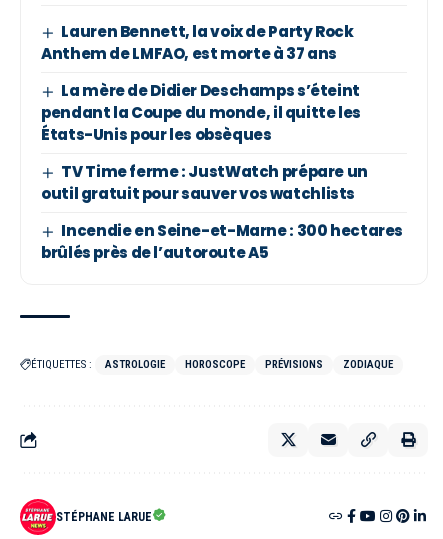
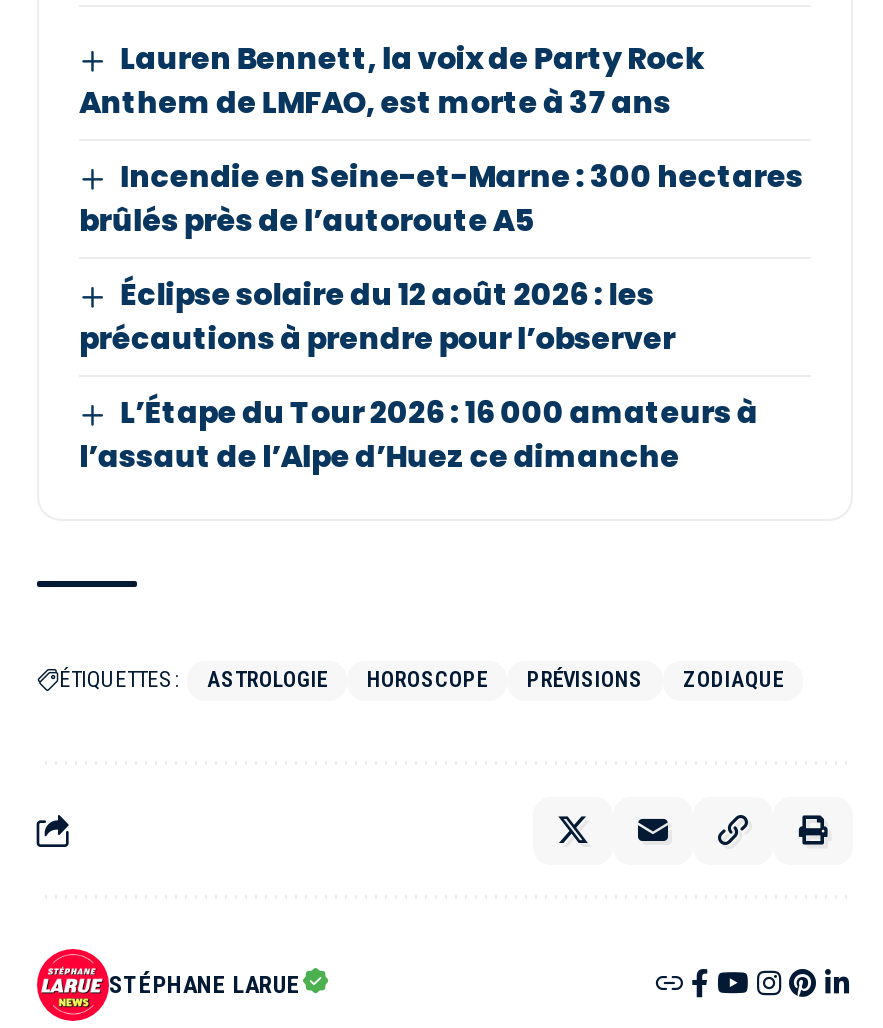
- La mère de Didier Deschamps s’éteint
- pendant la Coupe du monde, il quitte les
- États-Unis pour les obsèques
- TV Time ferme : JustWatch prépare un
- outil gratuit pour sauver vos watchlists

moved up: Incendie en Seine-et-Marne : 300 hectares | brûlés près de l’autoroute A5

+ Éclipse solaire du 12 août 2026 : les
+ précautions à prendre pour l’observer
+ L’Étape du Tour 2026 : 16 000 amateurs à
+ l’assaut de l’Alpe d’Huez ce dimanche
